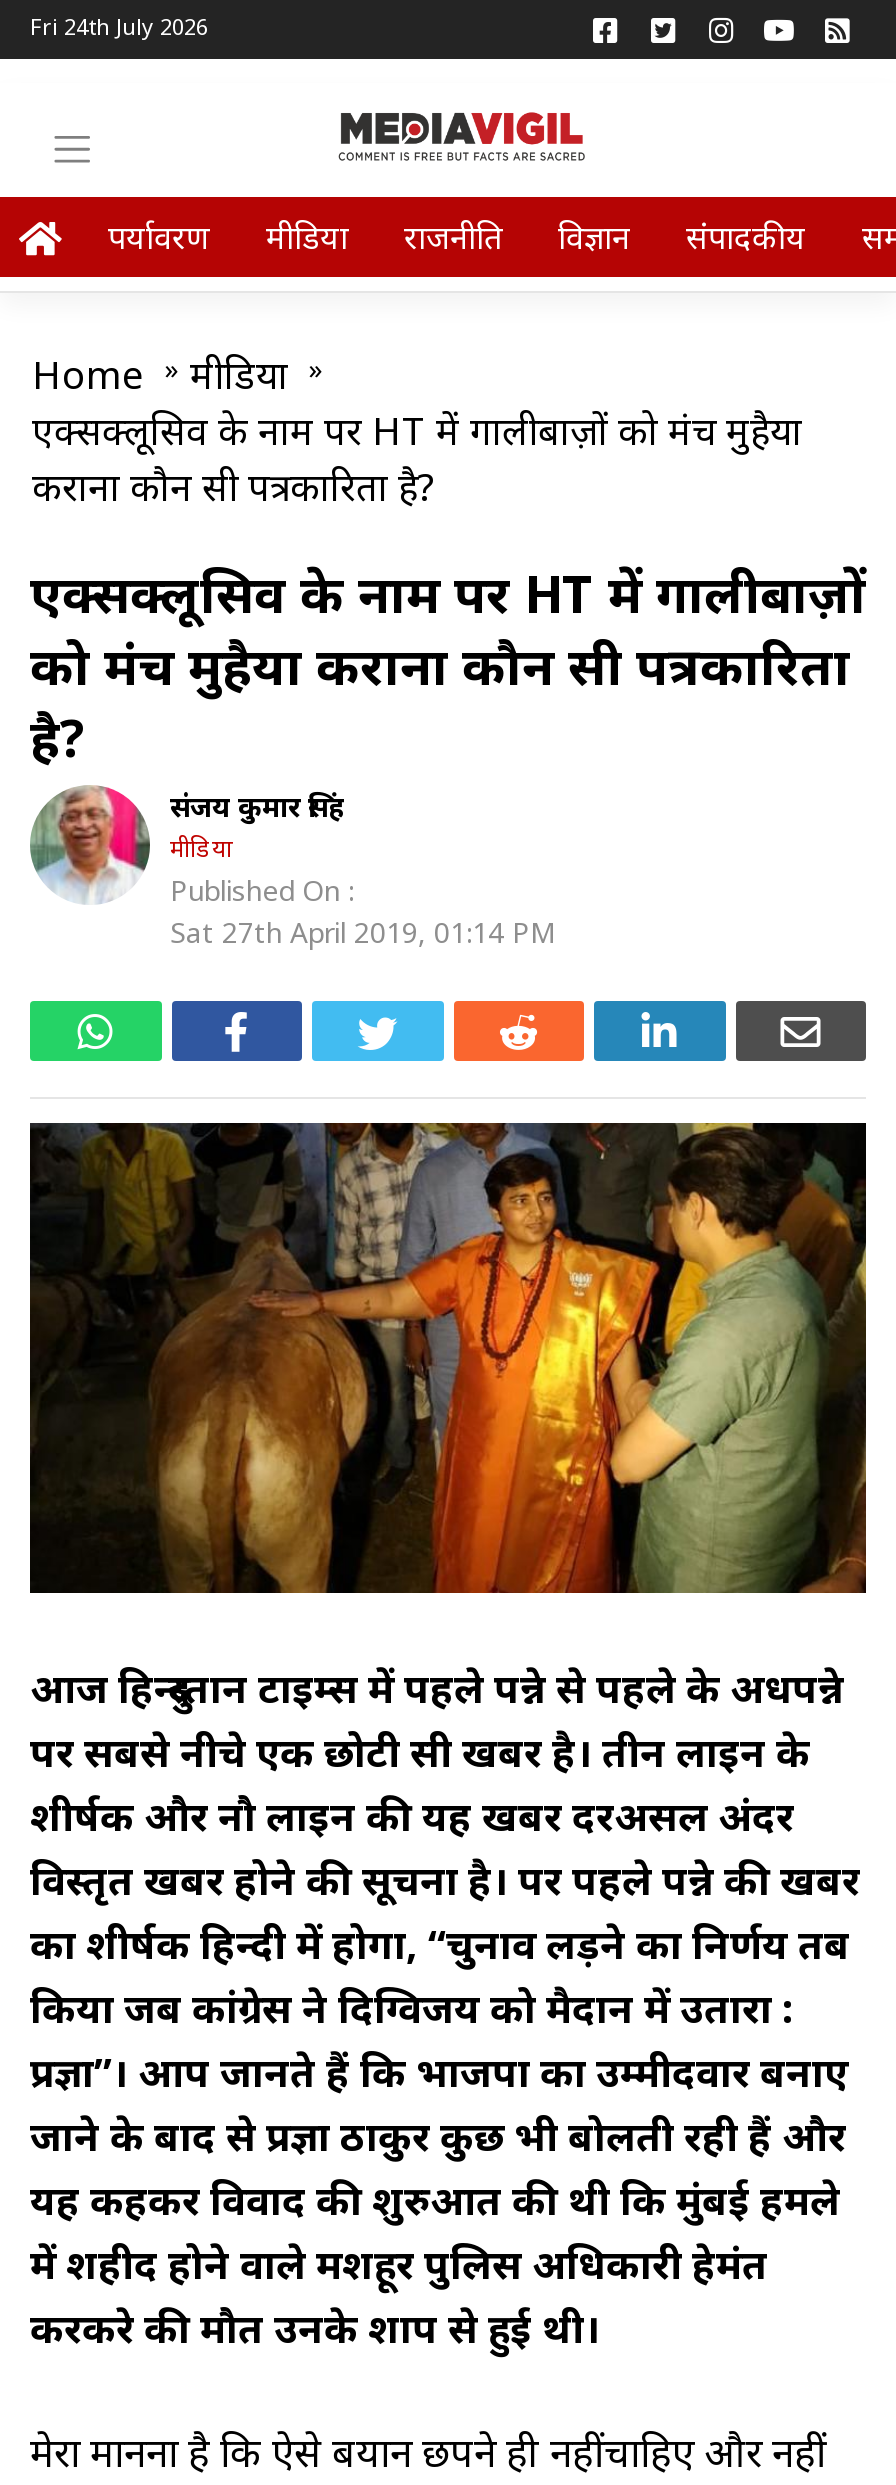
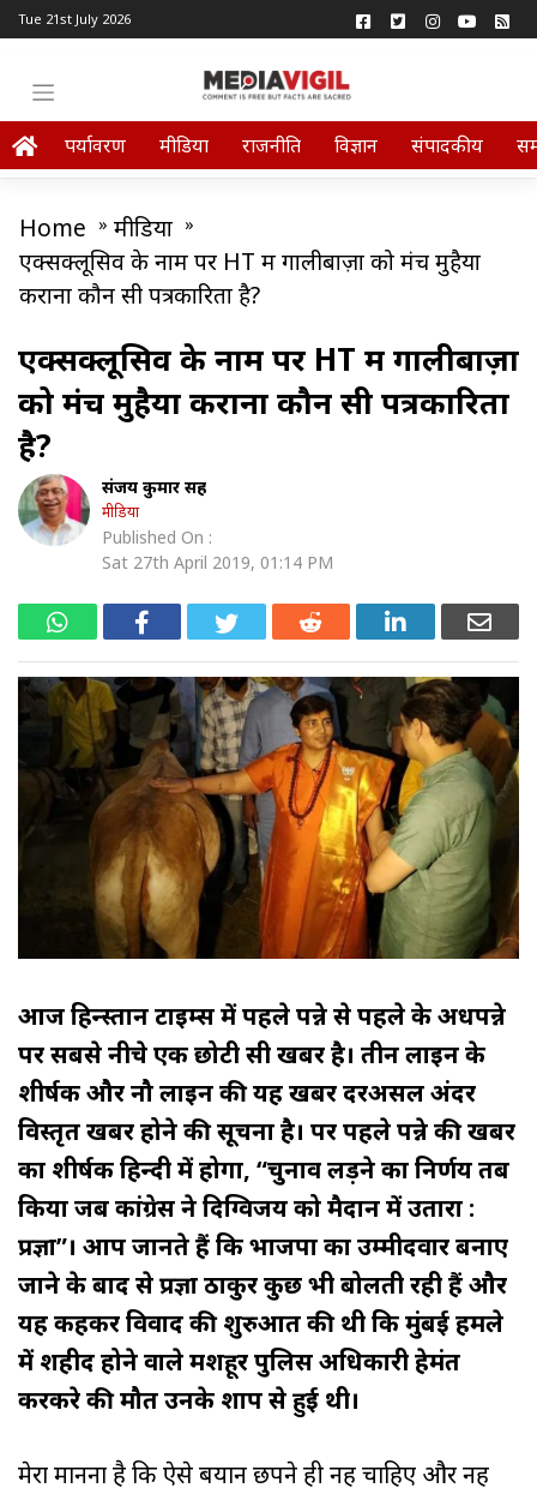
- Fri 24th July 2026
+ Tue 21st July 2026
